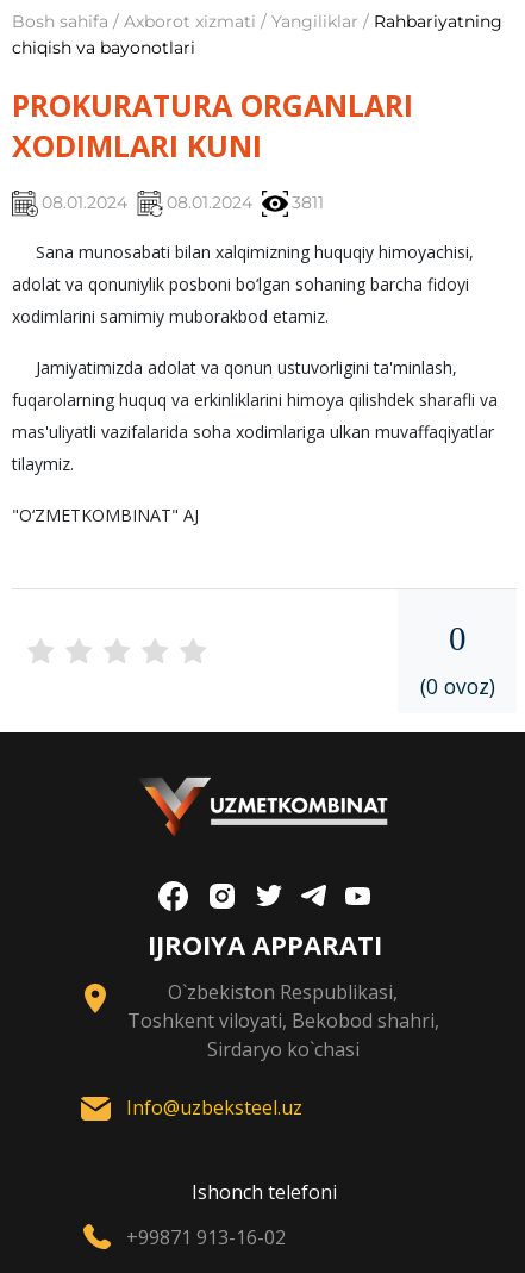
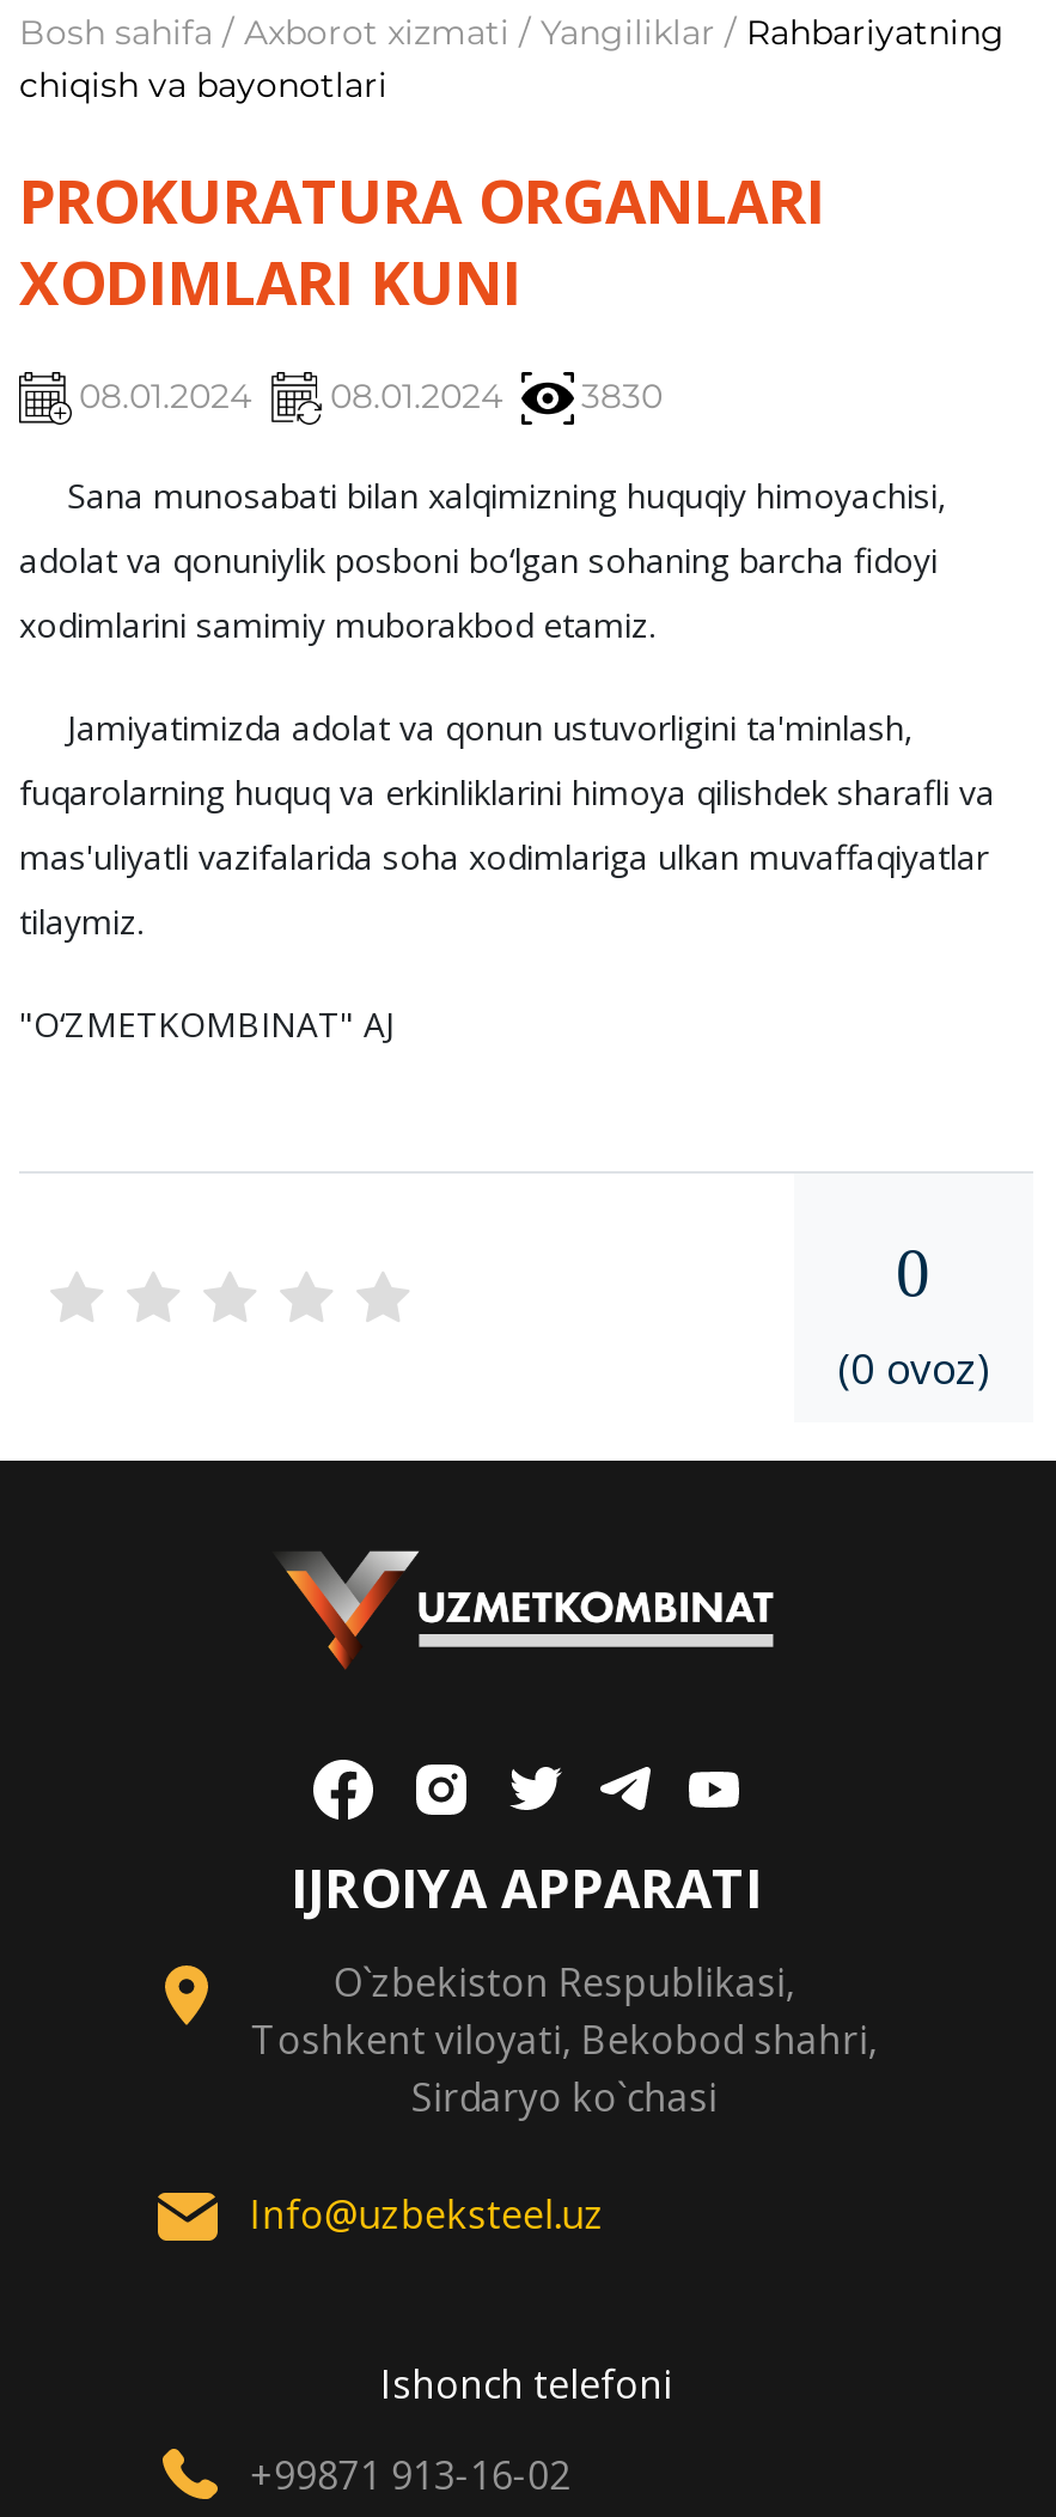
- 08.01.2024 08.01.2024 3811
+ 08.01.2024 08.01.2024 3830
